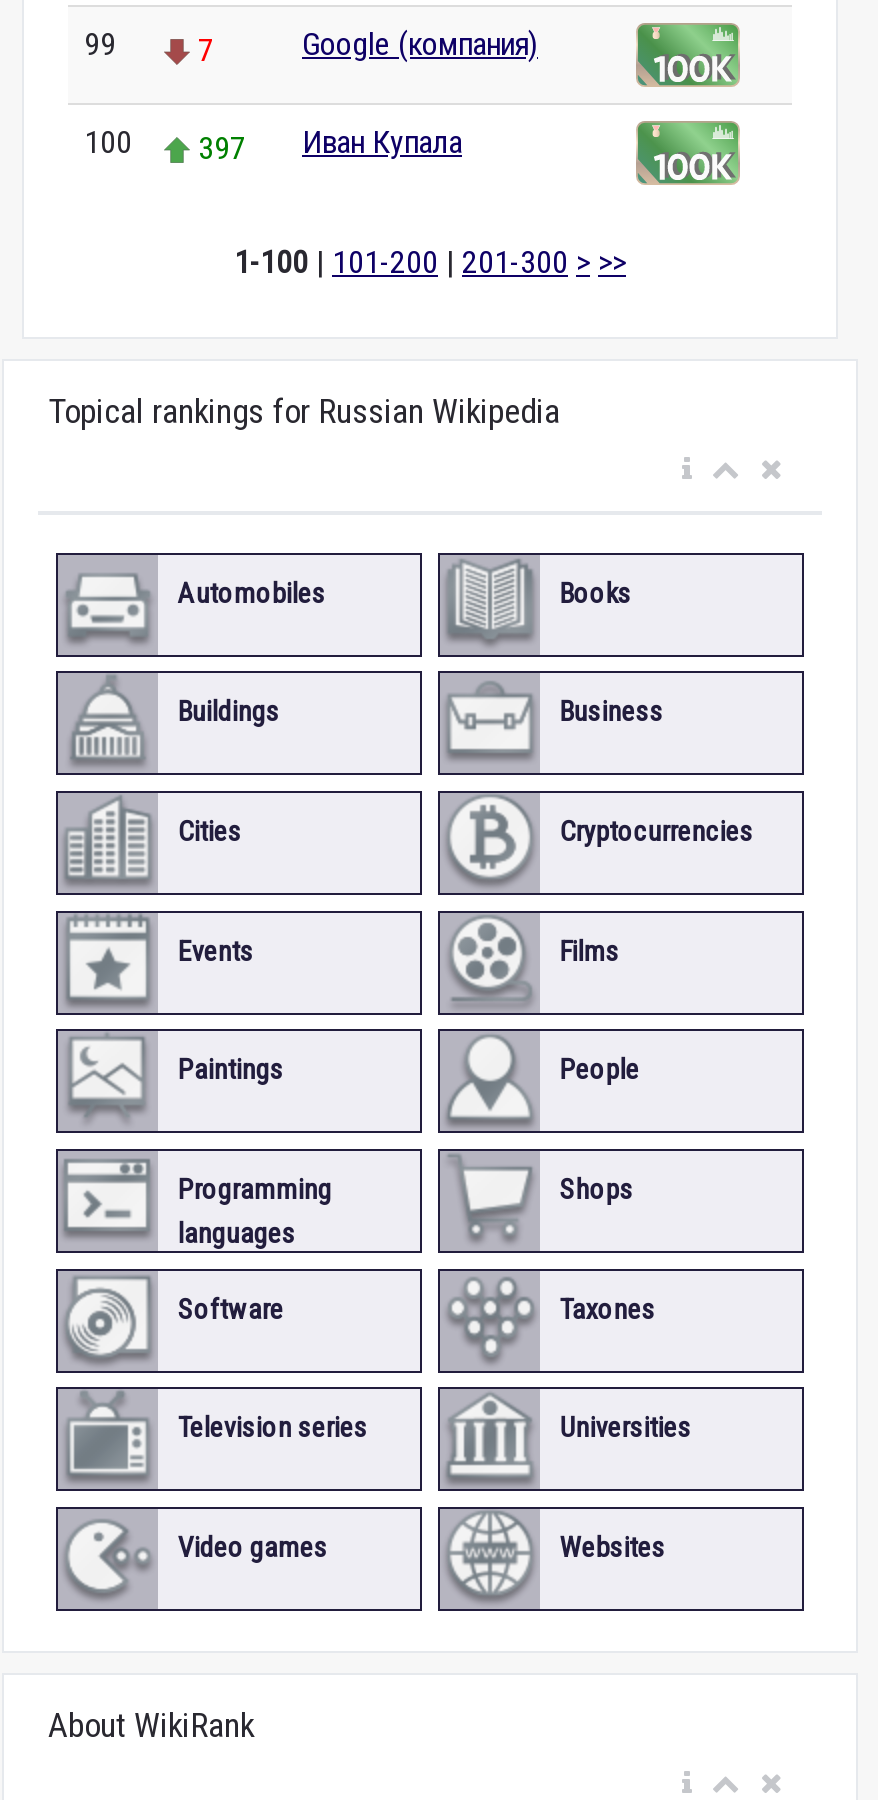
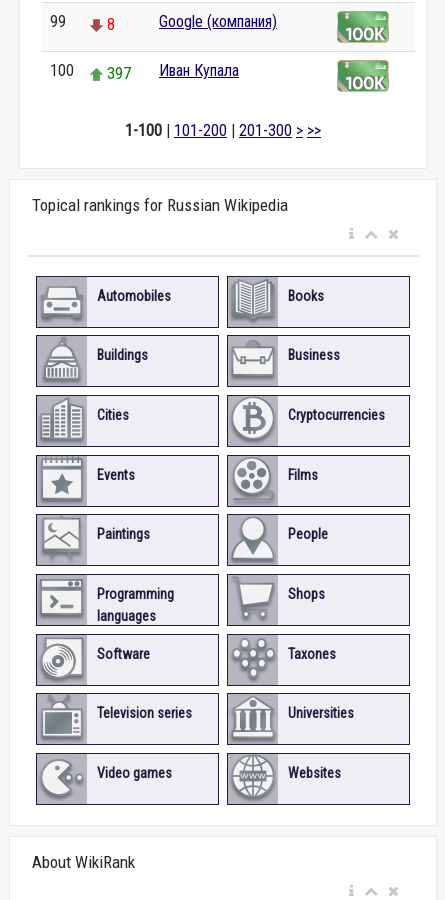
- 99 7
+ 99 8

- [image]
+ [image]

- [image]
+ [image]
